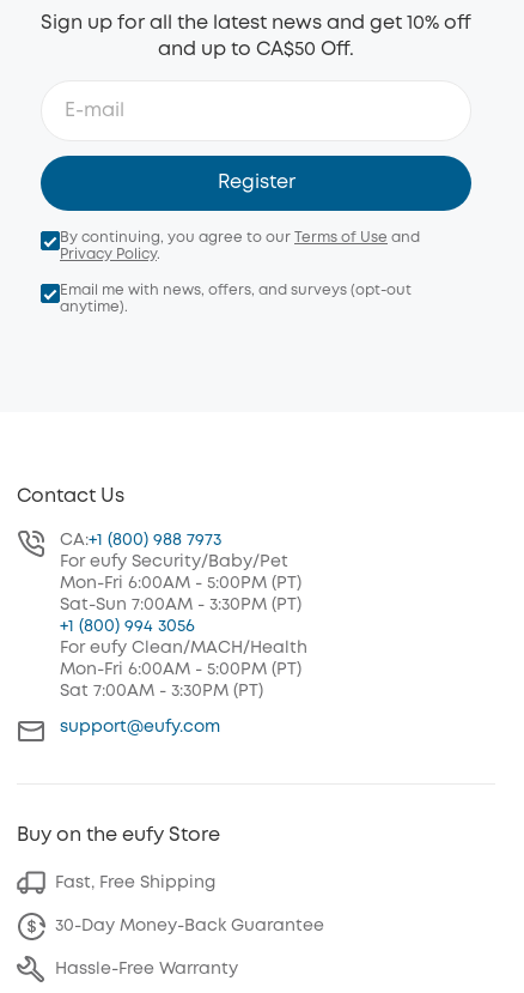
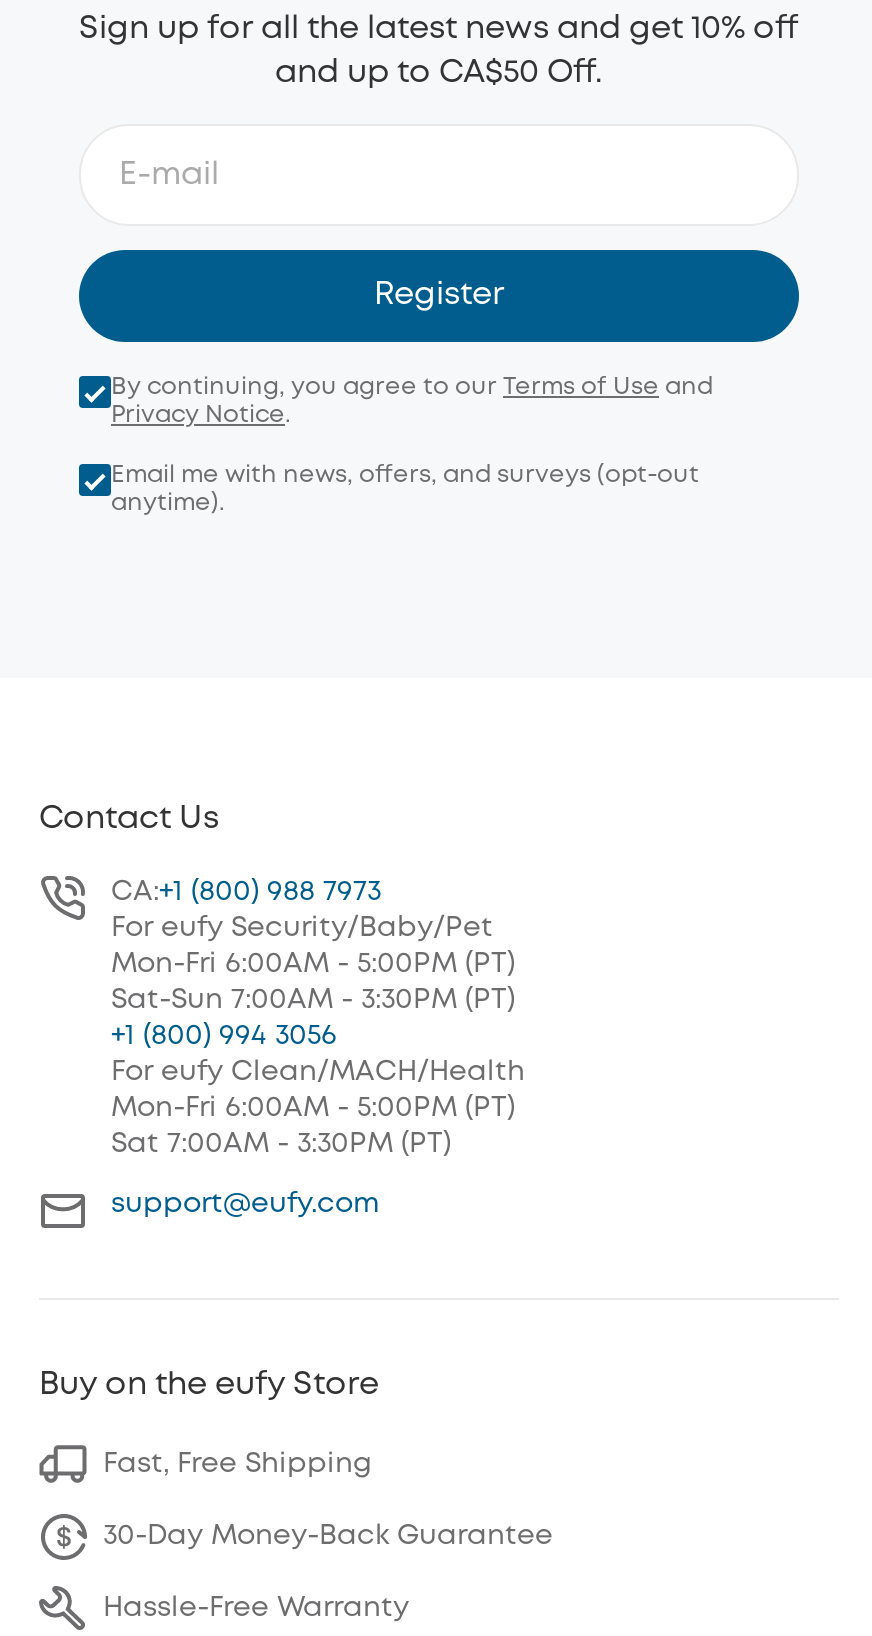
- Privacy Policy.
+ Privacy Notice.
